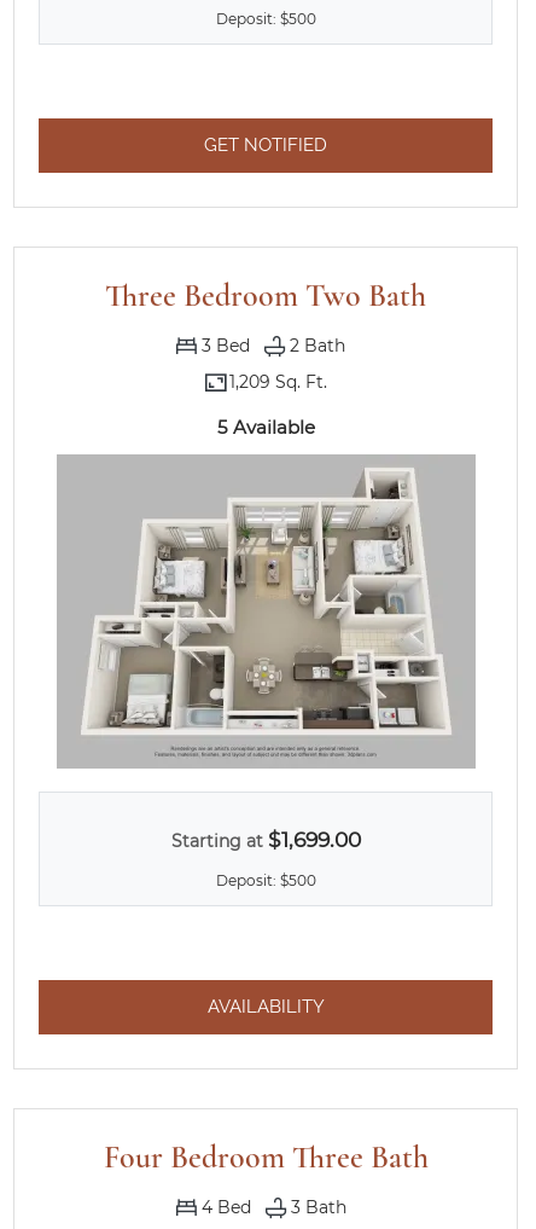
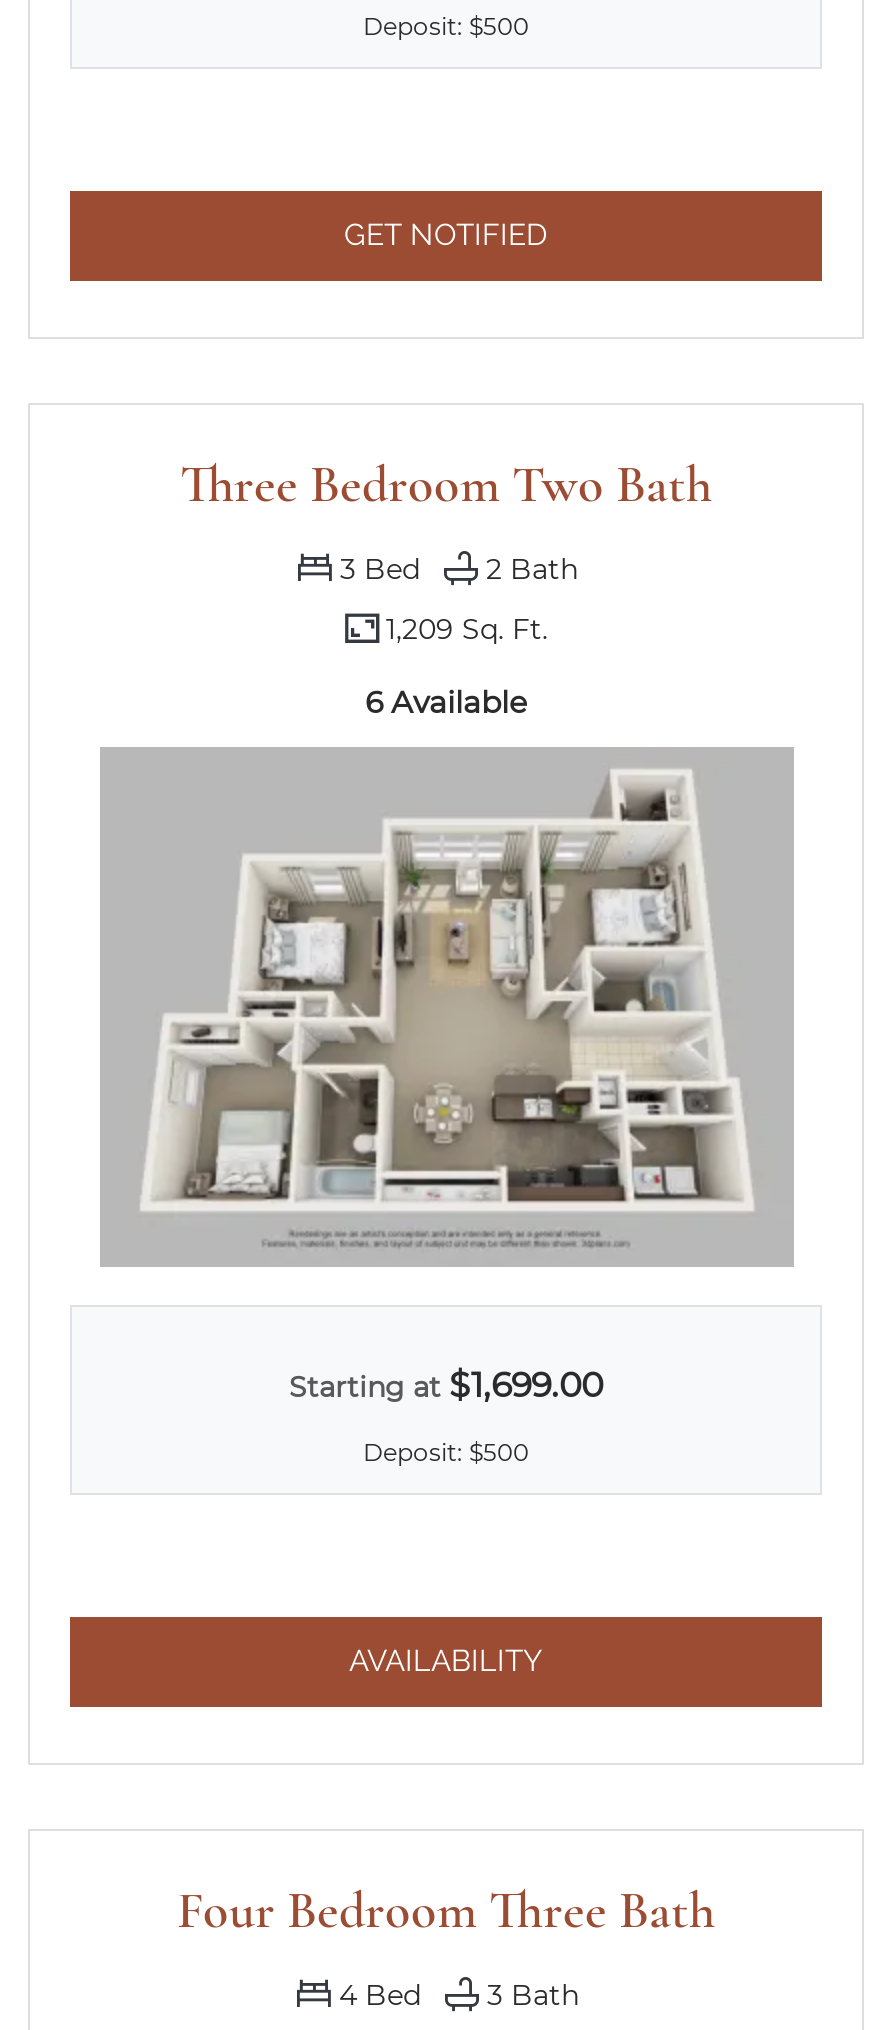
- 5 Available
+ 6 Available
